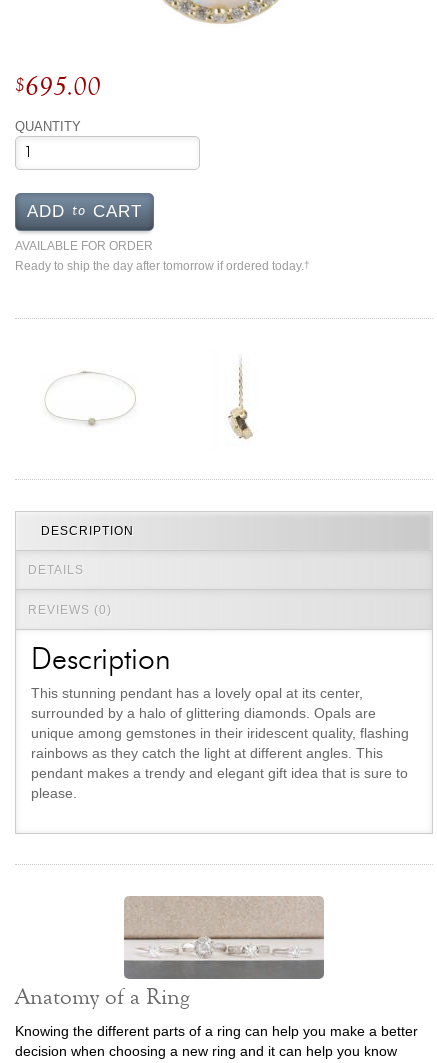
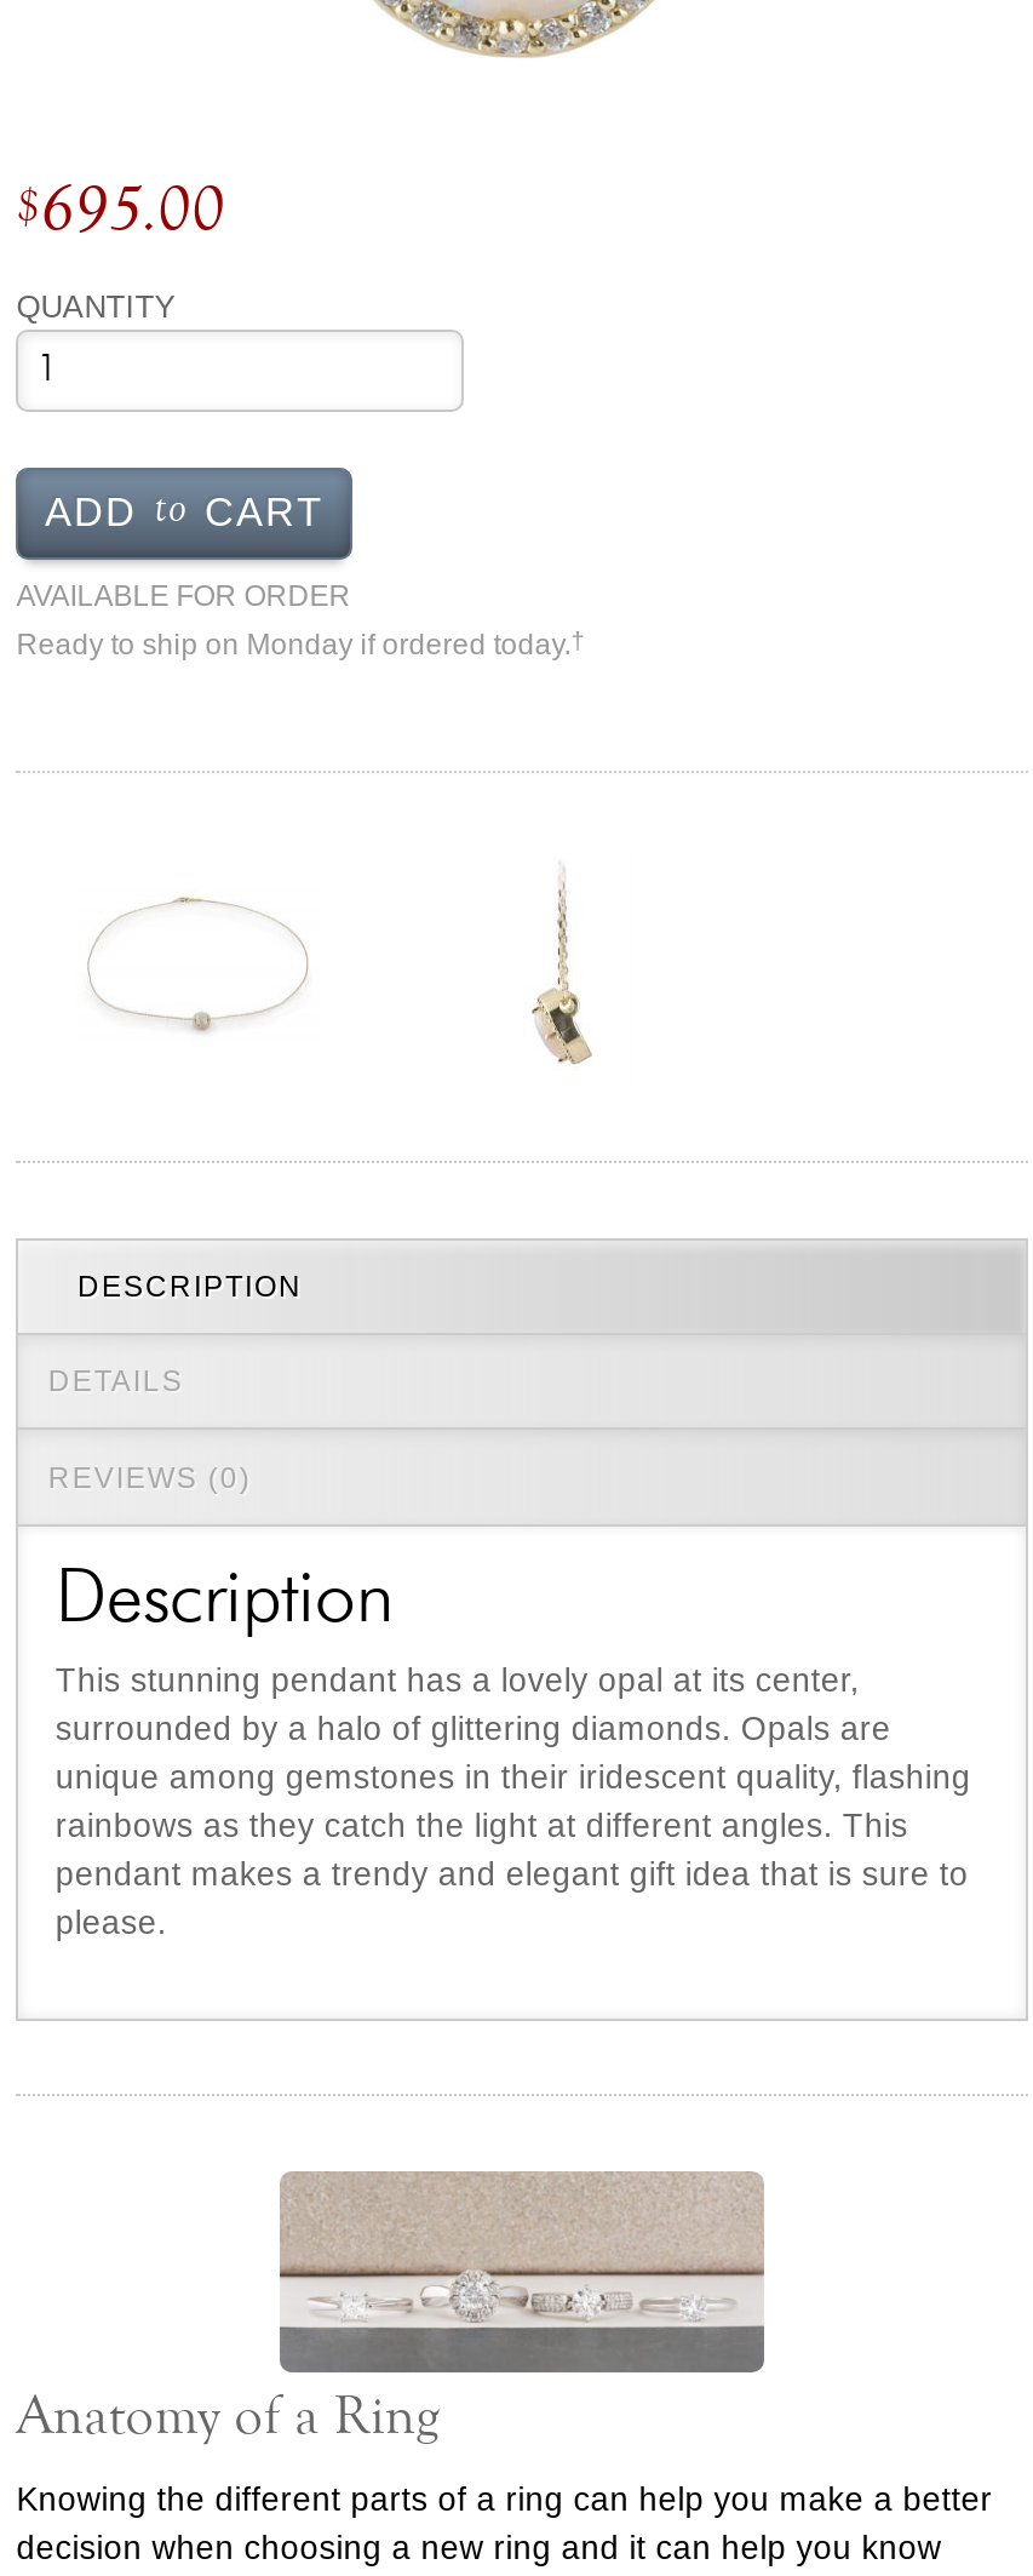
- Ready to ship the day after tomorrow if ordered today.†
+ Ready to ship on Monday if ordered today.†
